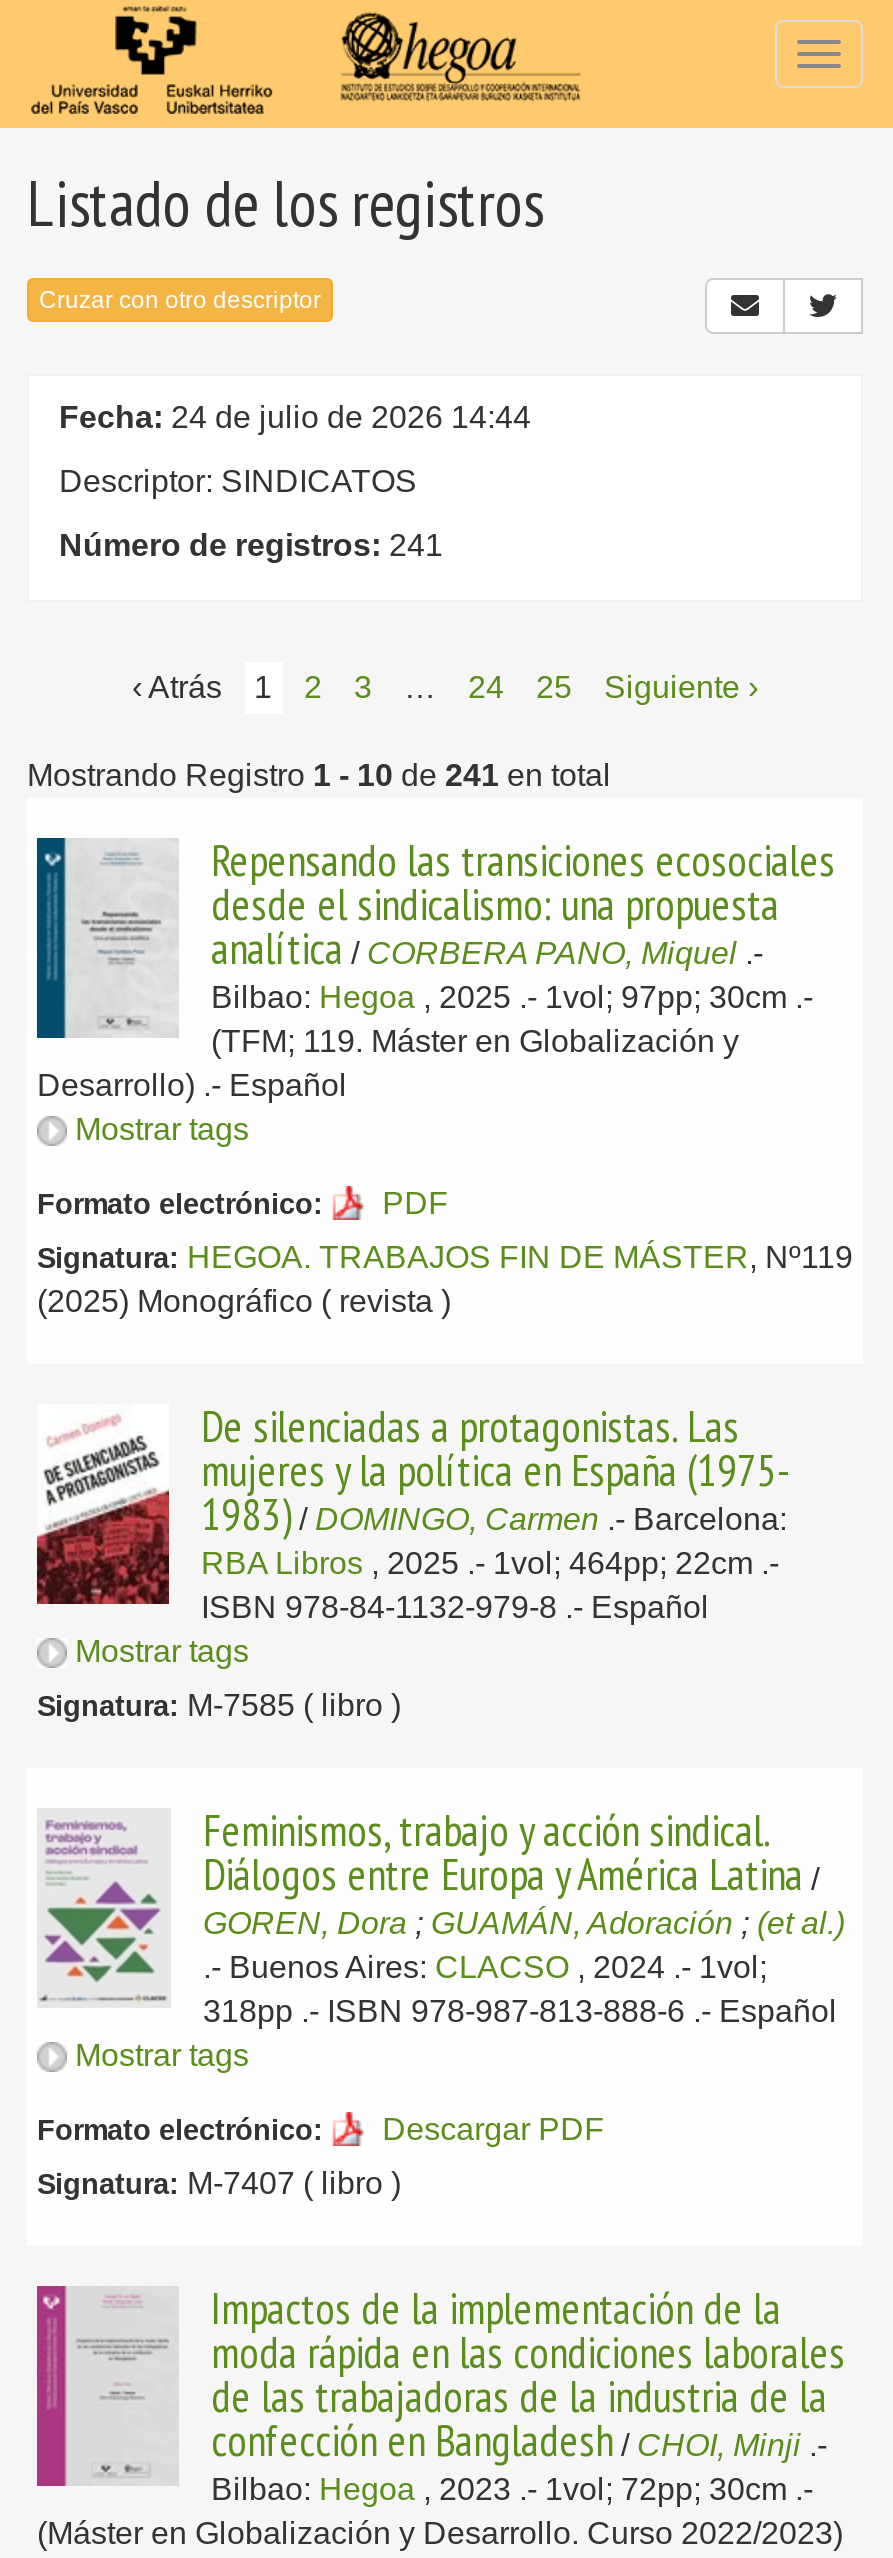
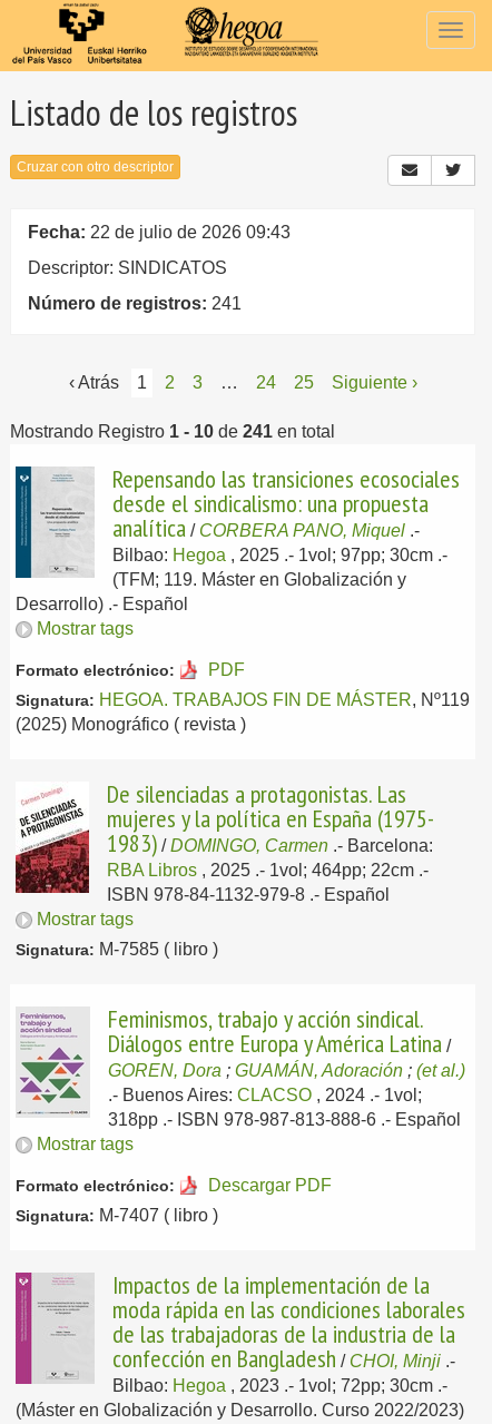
- Fecha: 24 de julio de 2026 14:44
+ Fecha: 22 de julio de 2026 09:43
